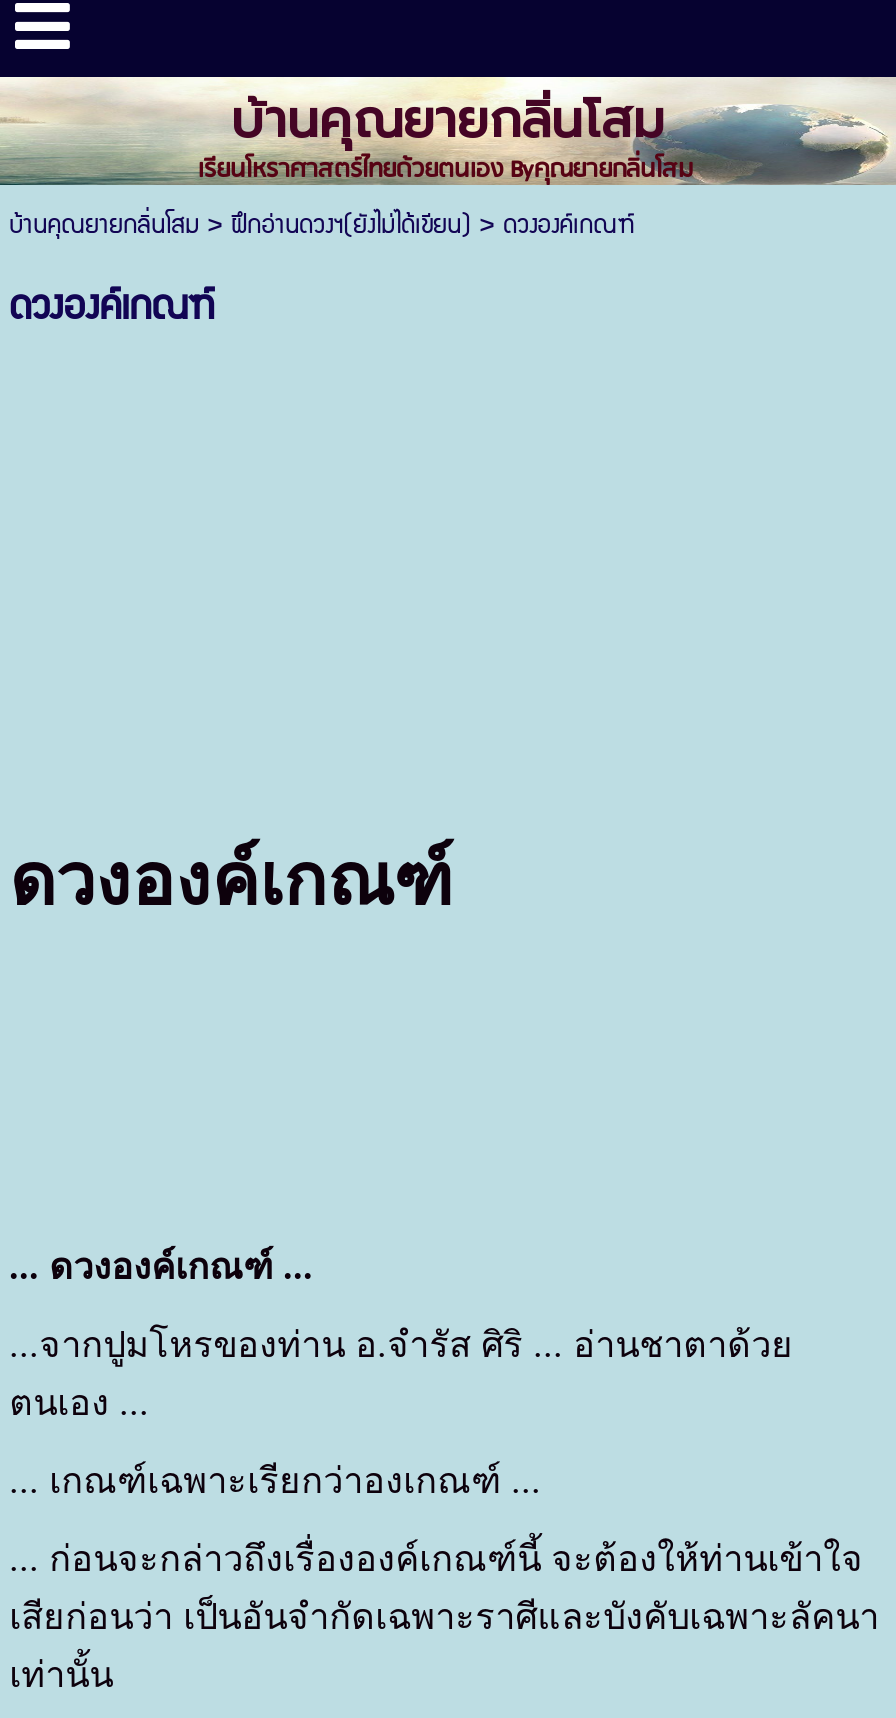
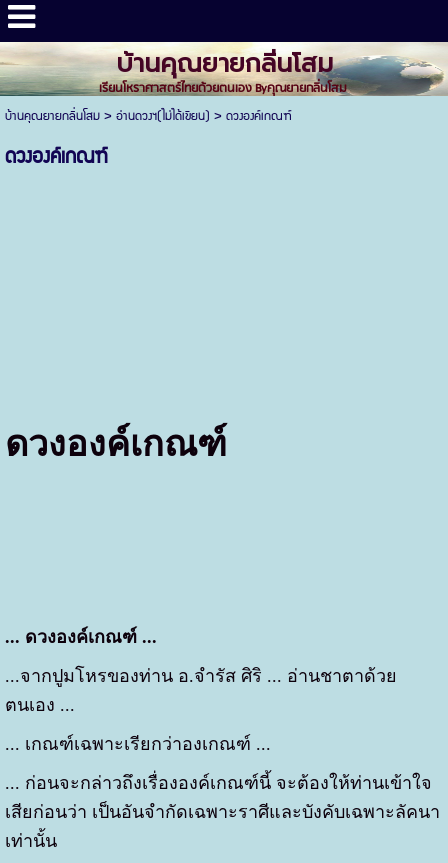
- บ้านคุณยายกลิ่นโสม>ฝึกอ่านดวงฯ(ยังไม่ได้เขียน) >ดวงองค์เกณฑ์
+ บ้านคุณยายกลิ่นโสม>อ่านดวงฯ(ไม่ได้เขียน) >ดวงองค์เกณฑ์
